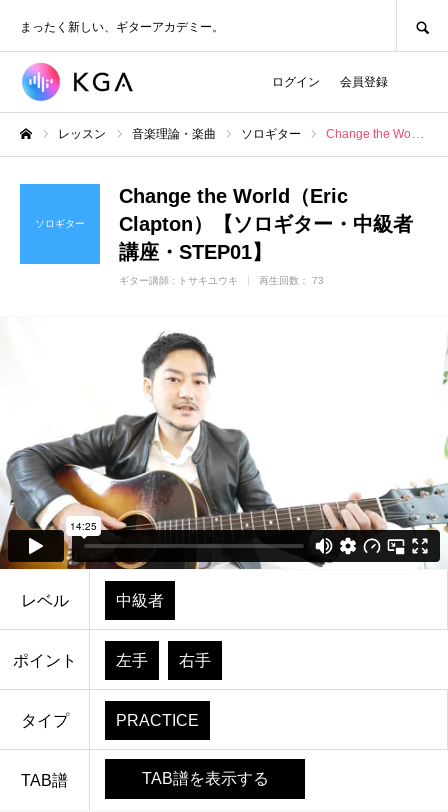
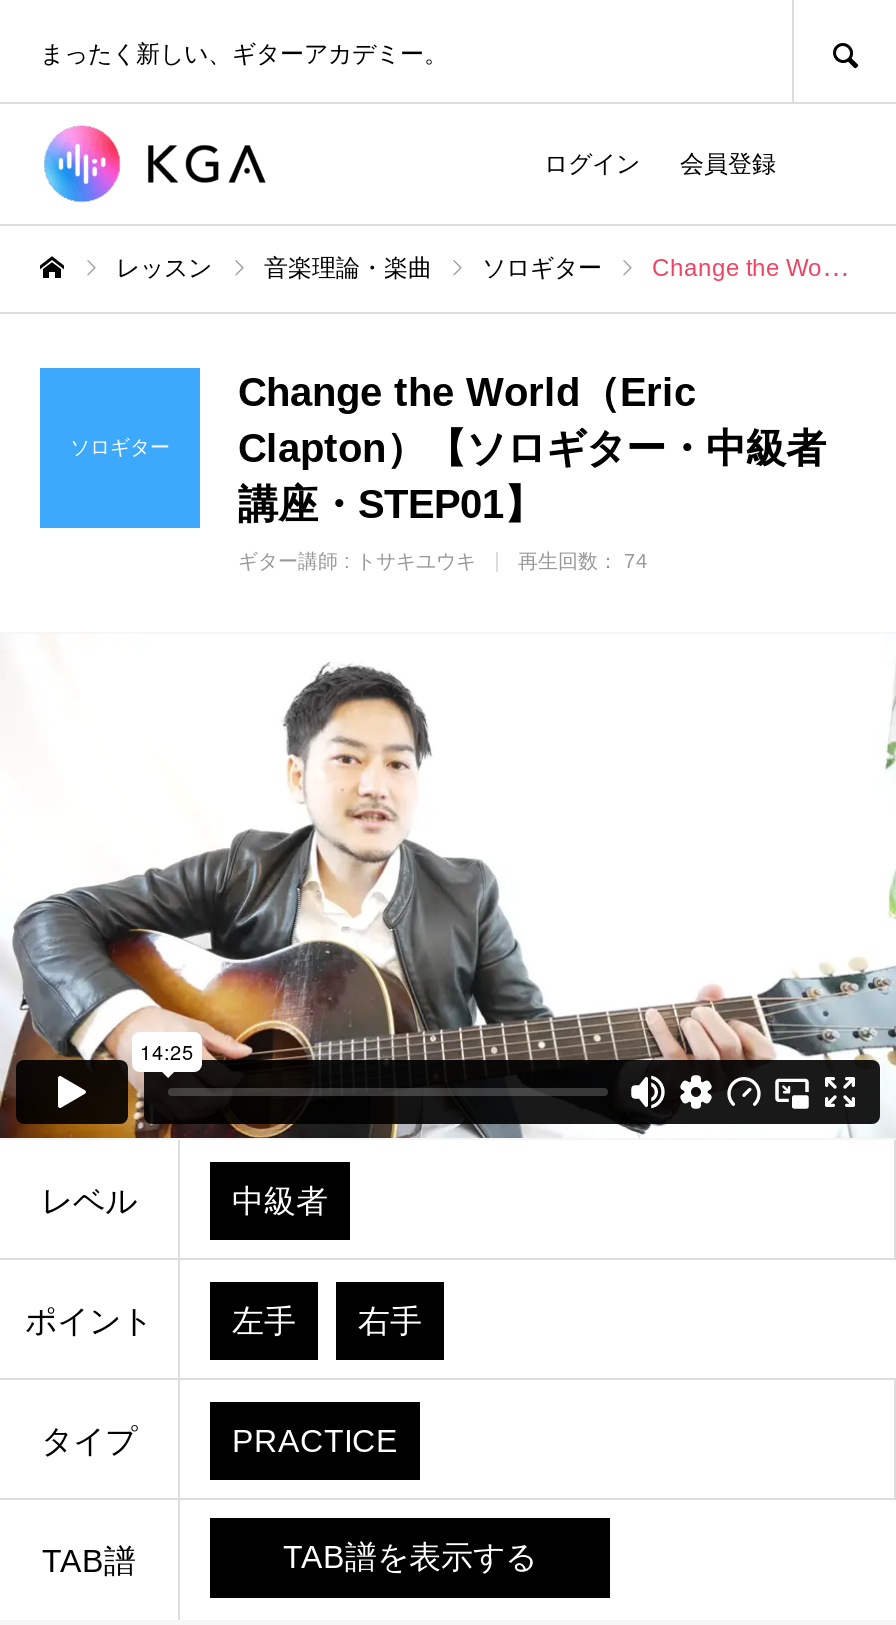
- ギター講師 :トサキユウキ 再生回数： 73
+ ギター講師 :トサキユウキ 再生回数： 74
